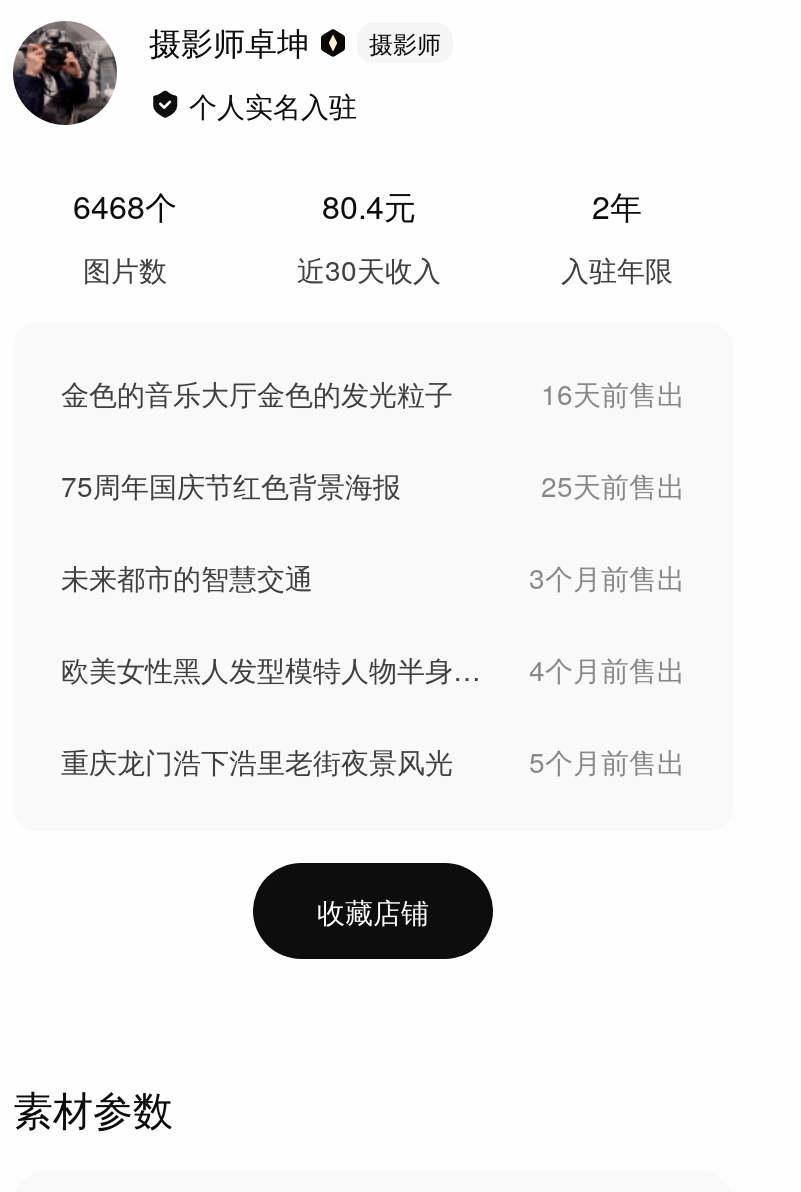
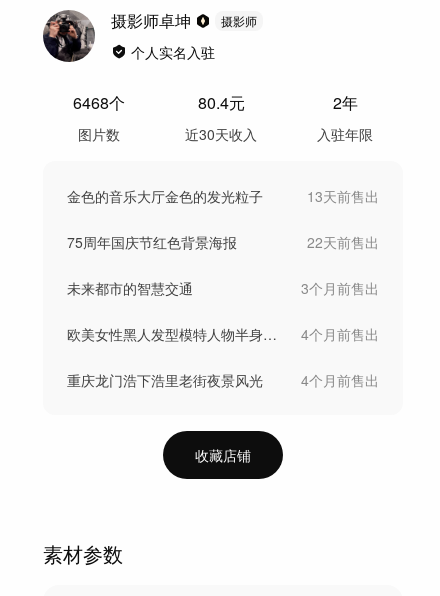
- 16天前售出
+ 13天前售出

- 25天前售出
+ 22天前售出

- 重庆龙门浩下浩里老街夜景风光 5个月前售出
+ 重庆龙门浩下浩里老街夜景风光 4个月前售出
